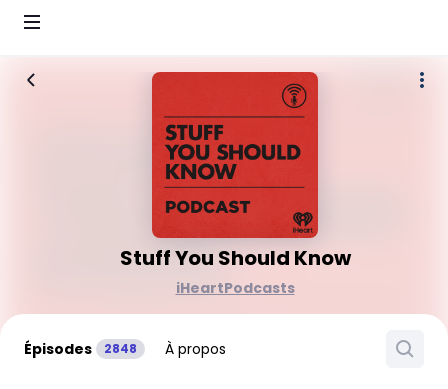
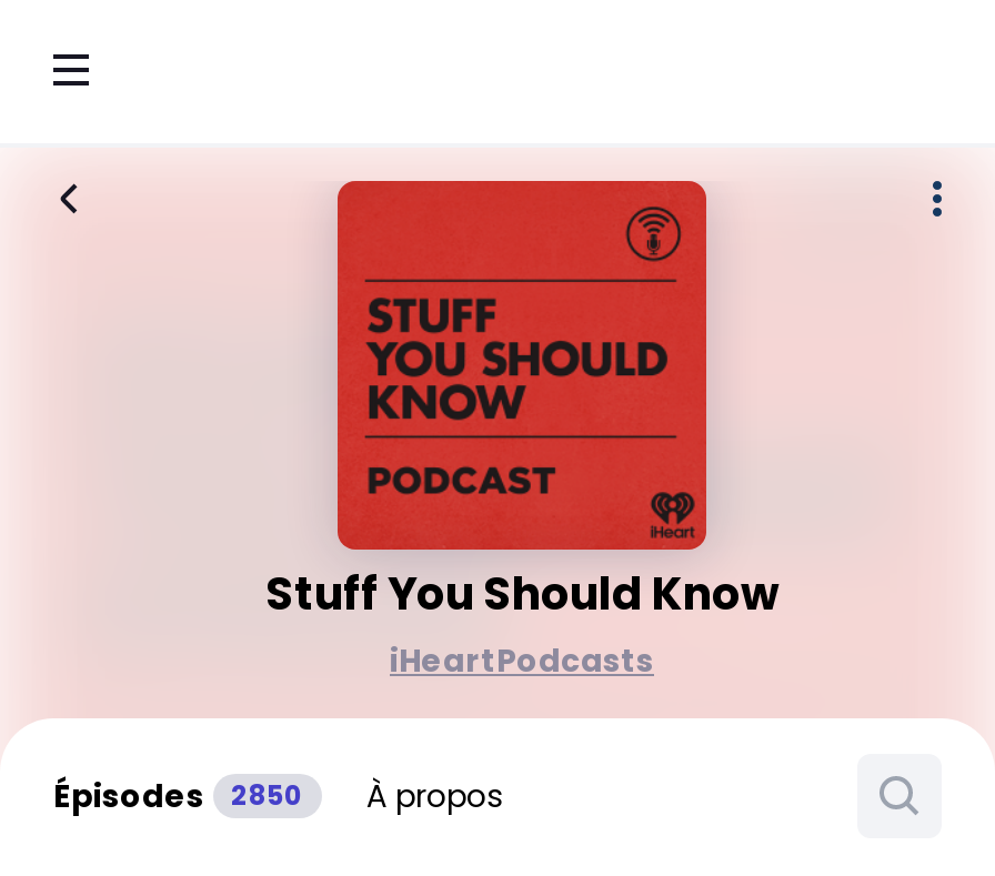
- Épisodes 2848 À propos
+ Épisodes 2850 À propos
